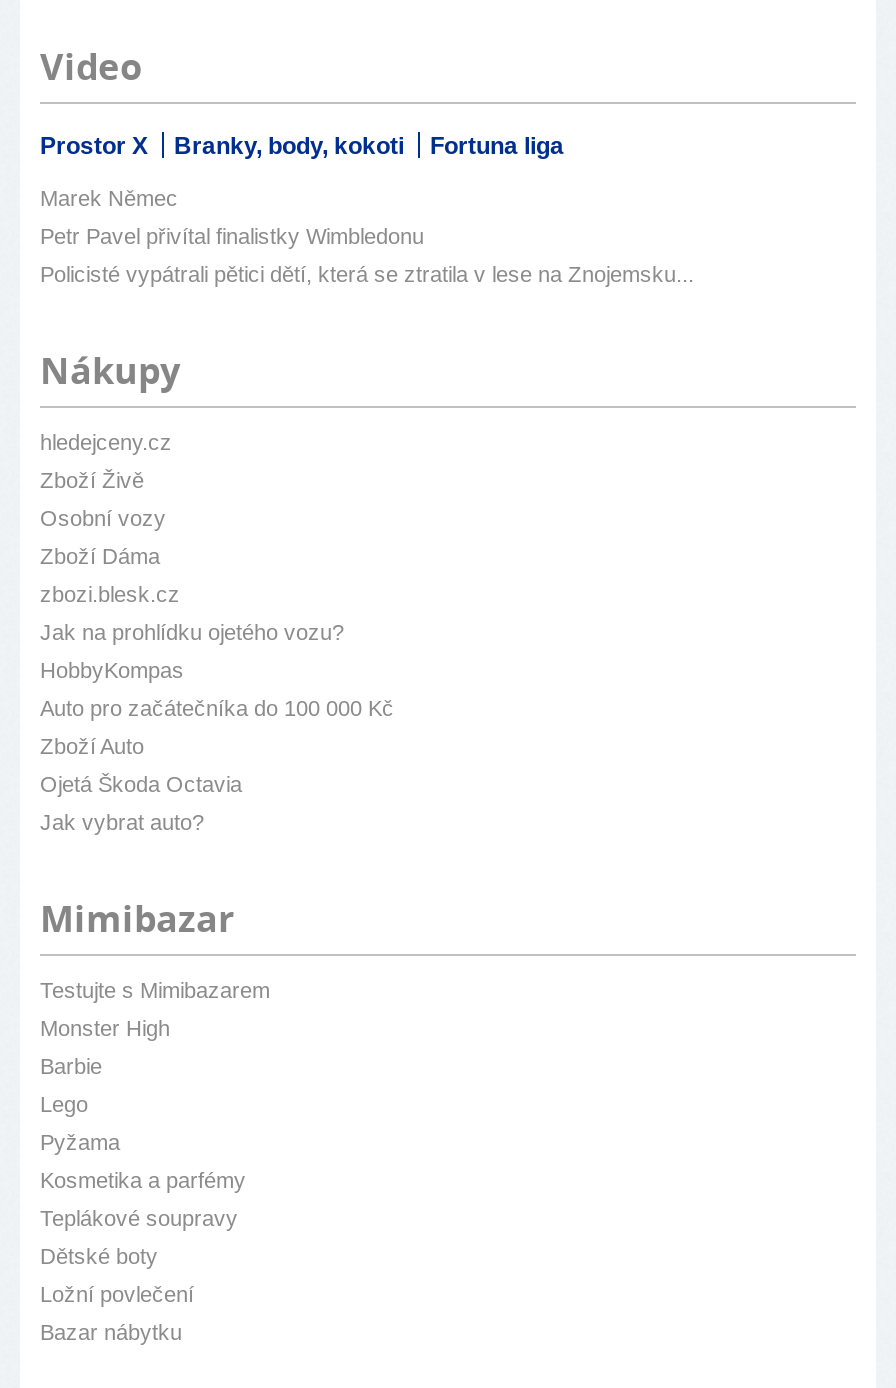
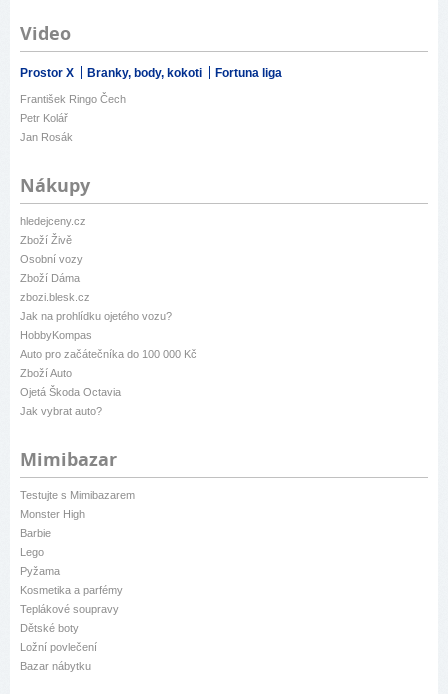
- Marek Němec
+ František Ringo Čech

- Petr Pavel přivítal finalistky Wimbledonu
+ Petr Kolář

- Policisté vypátrali pětici dětí, která se ztratila v lese na Znojemsku...
+ Jan Rosák
